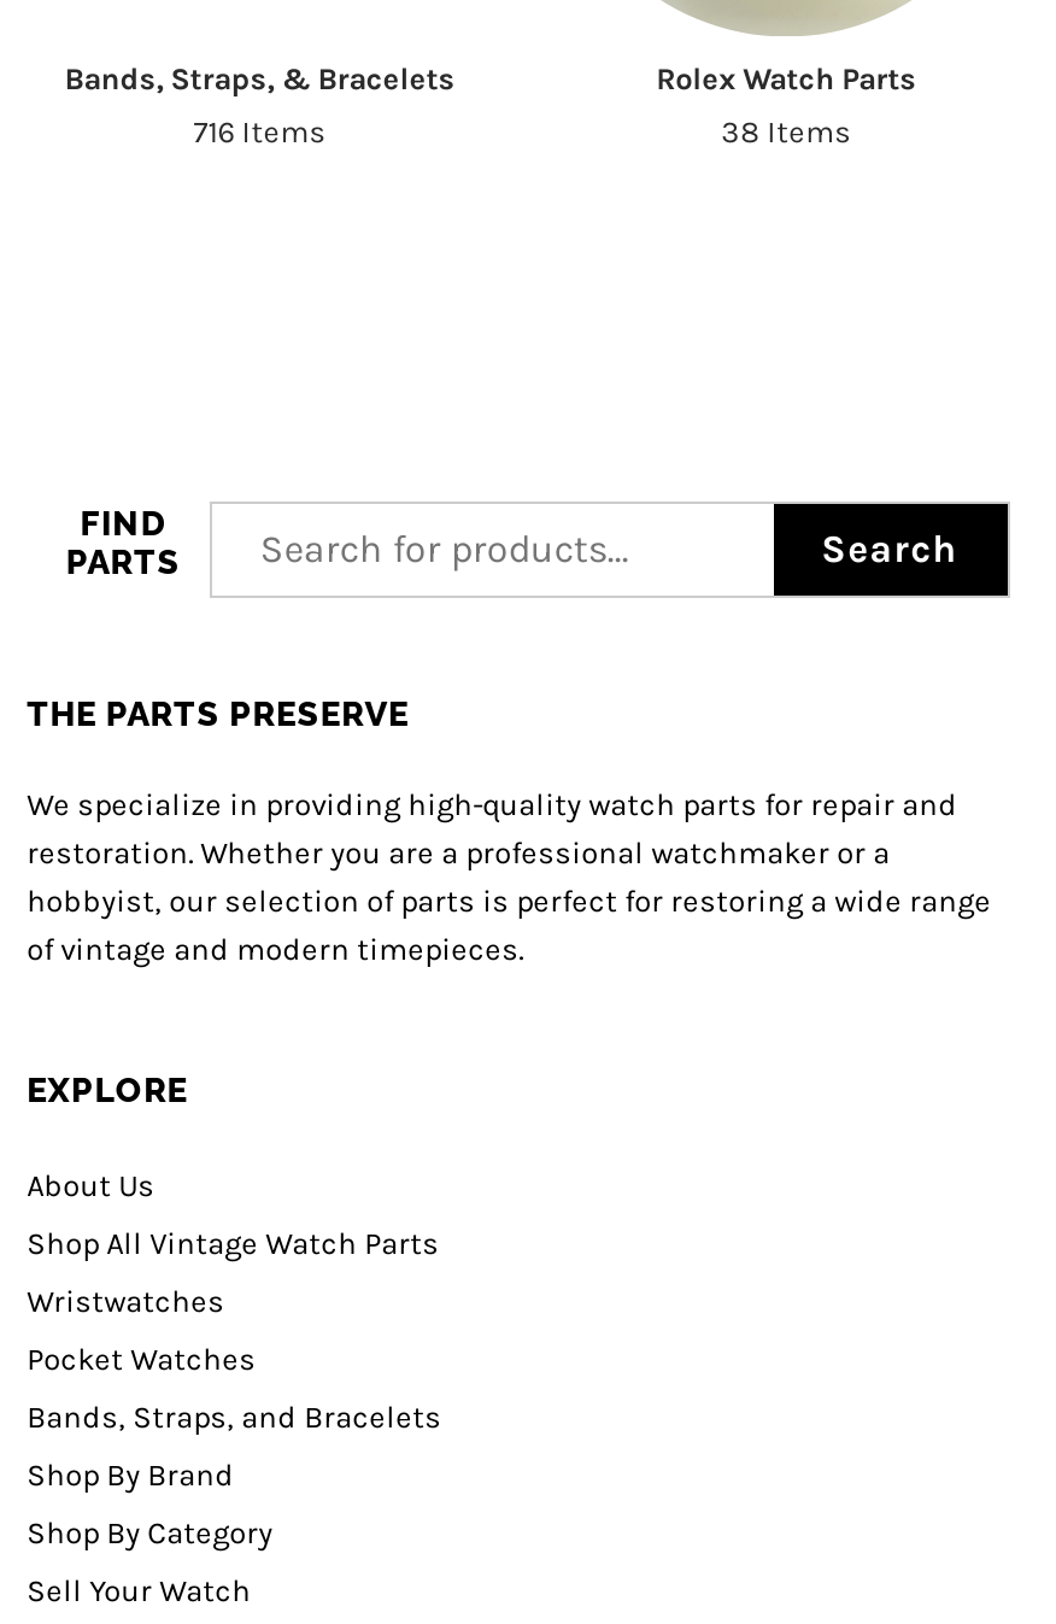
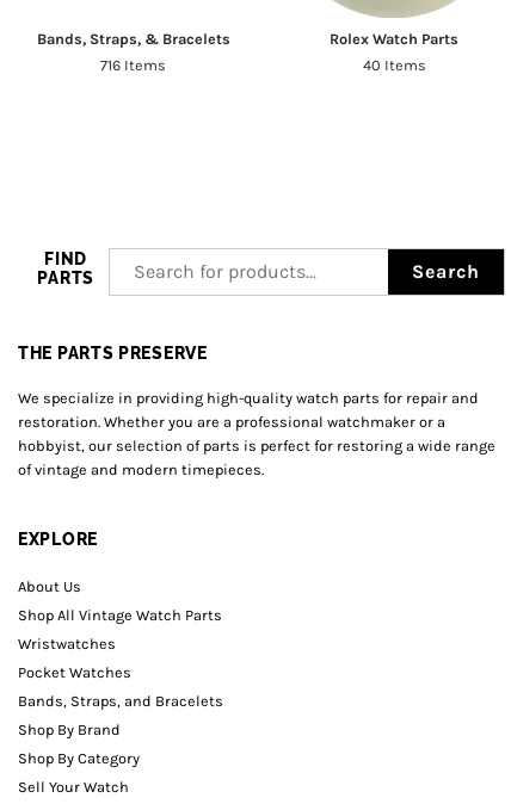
- 38 Items
+ 40 Items
